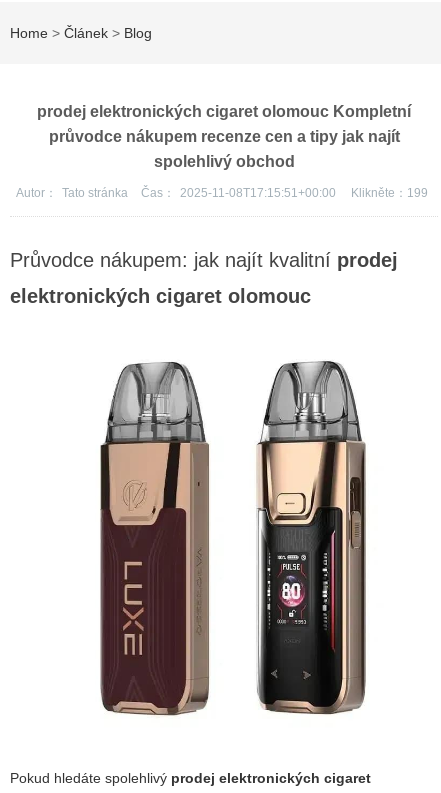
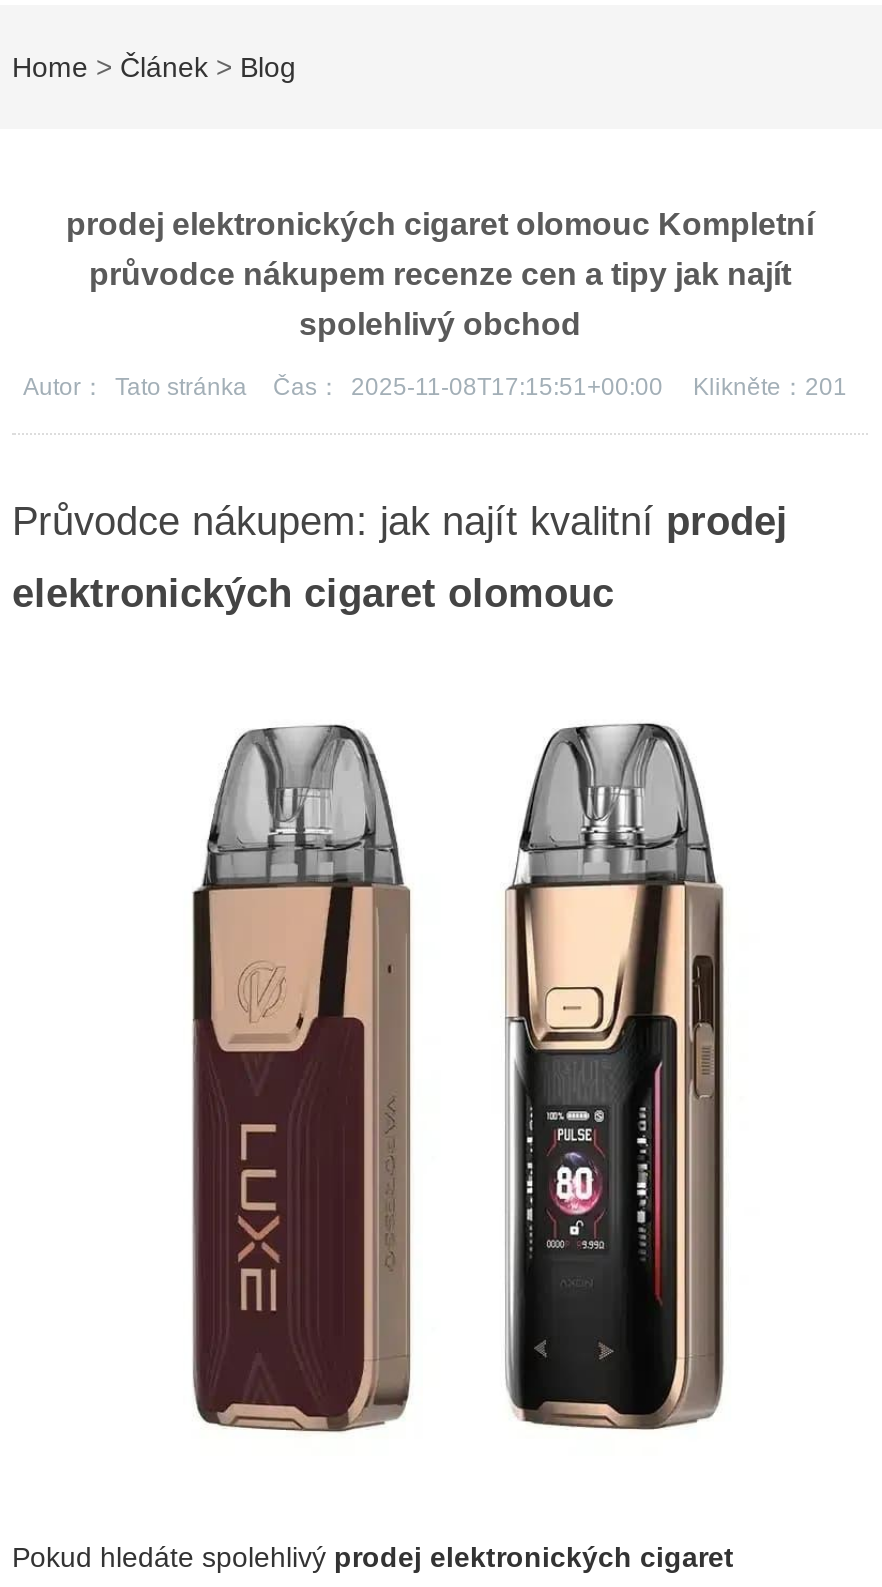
- Autor： Tato stránka Čas： 2025-11-08T17:15:51+00:00 Klikněte：199
+ Autor： Tato stránka Čas： 2025-11-08T17:15:51+00:00 Klikněte：201
